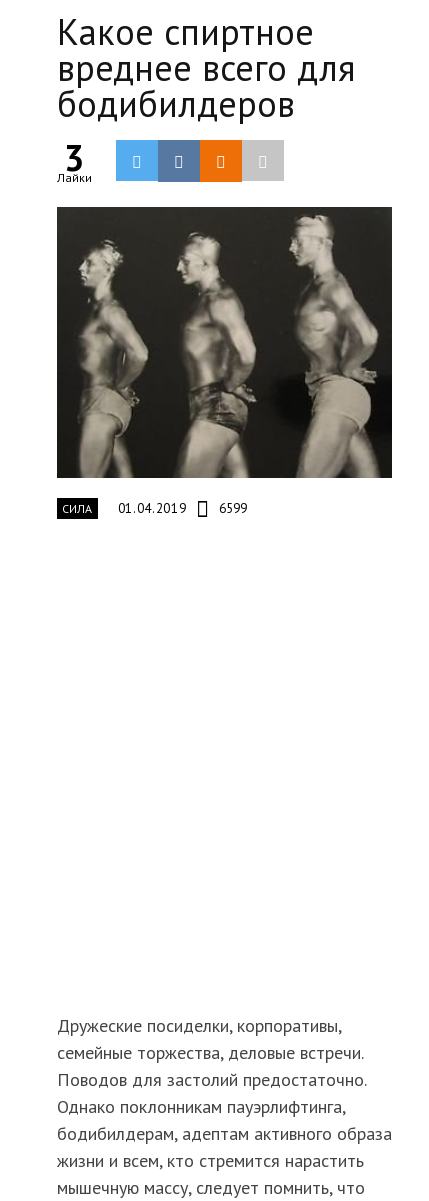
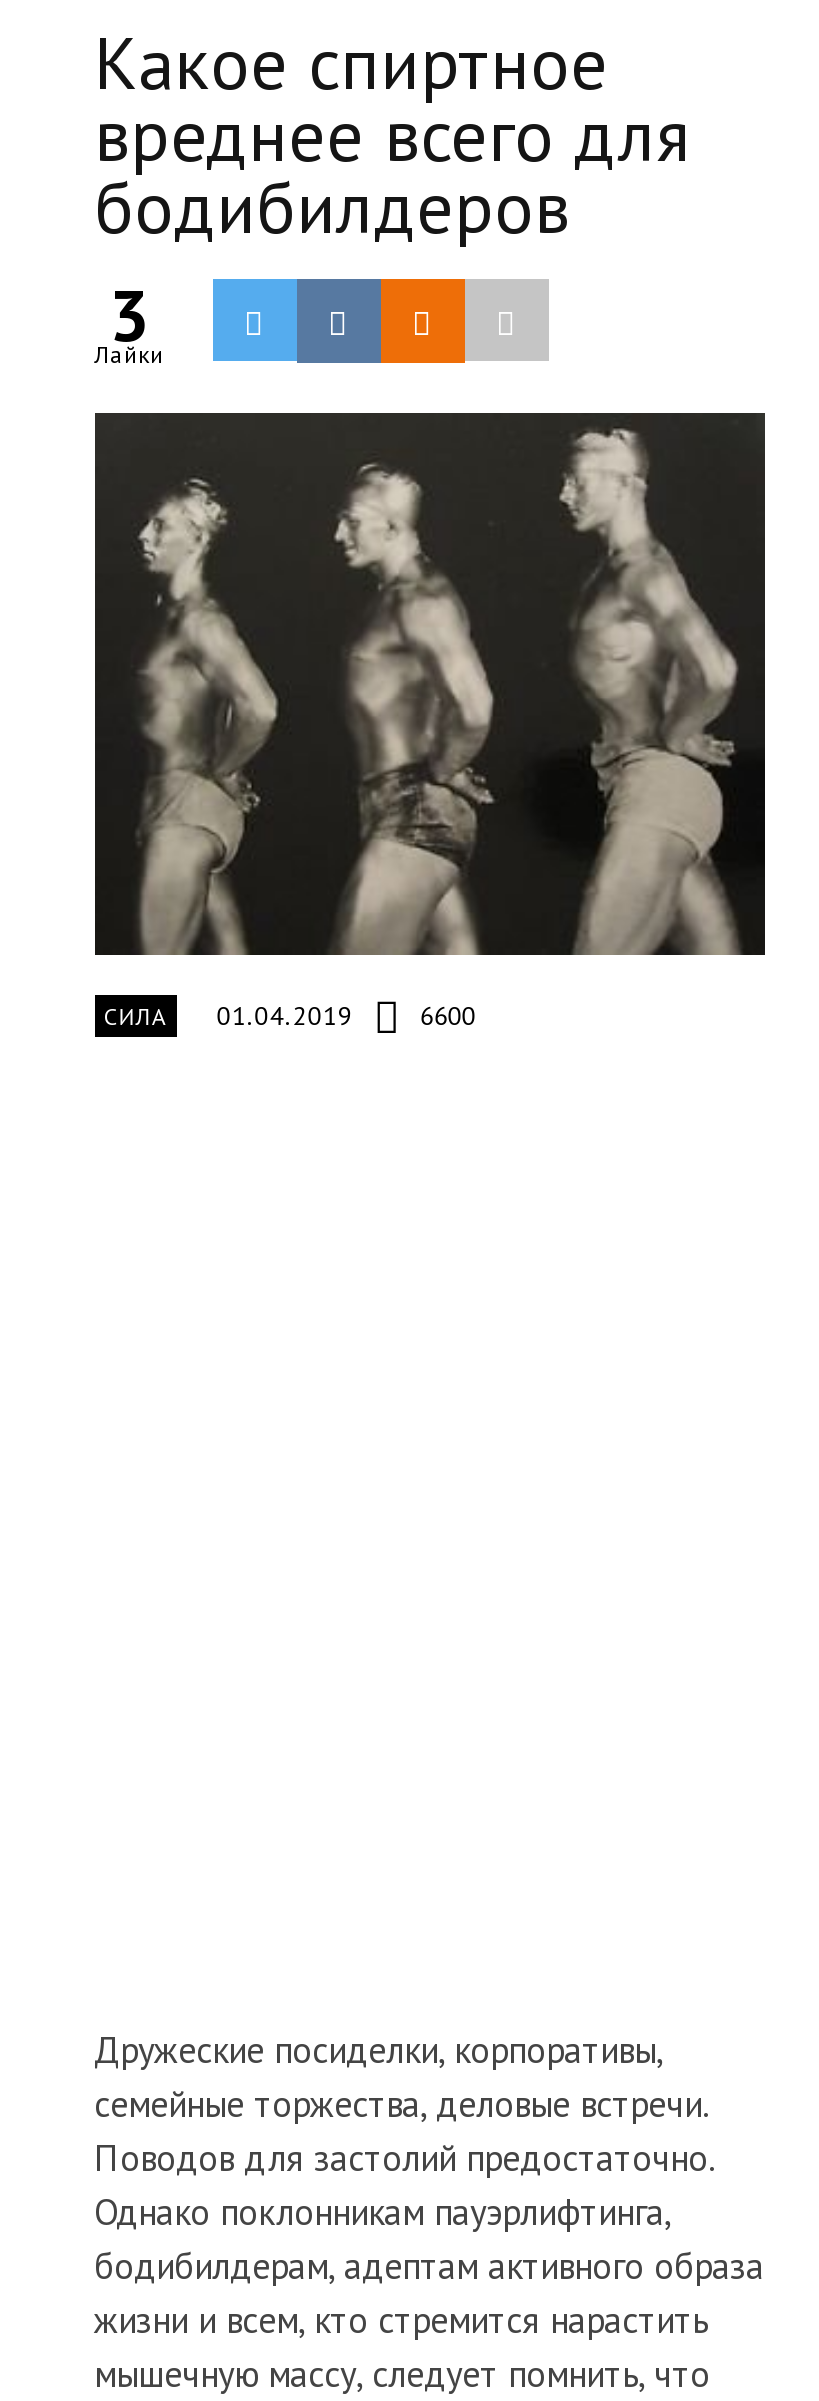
- СИЛА 01.04.2019 6599
+ СИЛА 01.04.2019 6600
